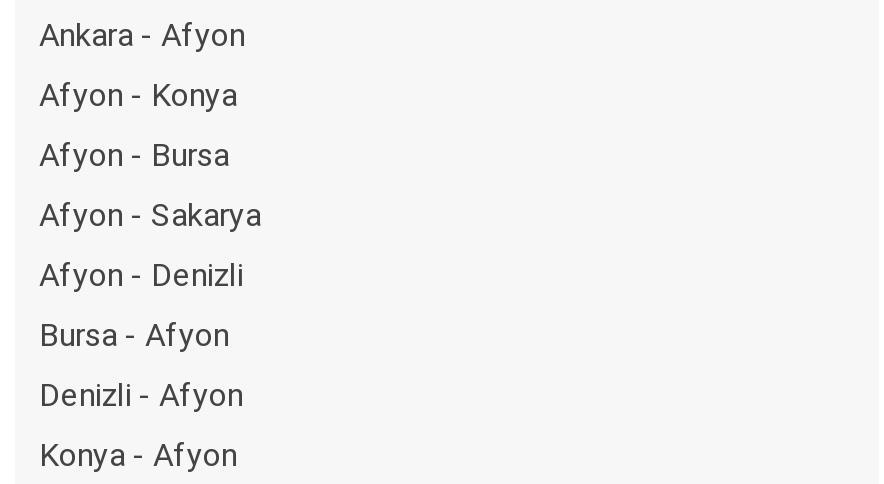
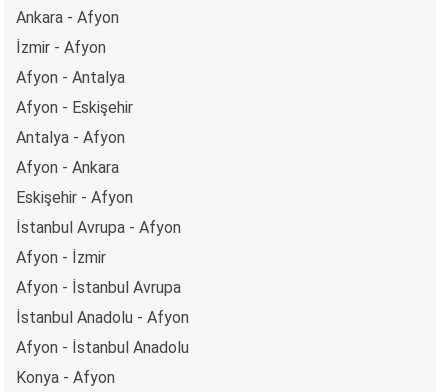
- Afyon - Konya
- Afyon - Bursa
- Afyon - Sakarya
- Afyon - Denizli
- Bursa - Afyon
- Denizli - Afyon
+ İzmir - Afyon
+ Afyon - Antalya
+ Afyon - Eskişehir
+ Antalya - Afyon
+ Afyon - Ankara
+ Eskişehir - Afyon
+ İstanbul Avrupa - Afyon
+ Afyon - İzmir
+ Afyon - İstanbul Avrupa
+ İstanbul Anadolu - Afyon
+ Afyon - İstanbul Anadolu
